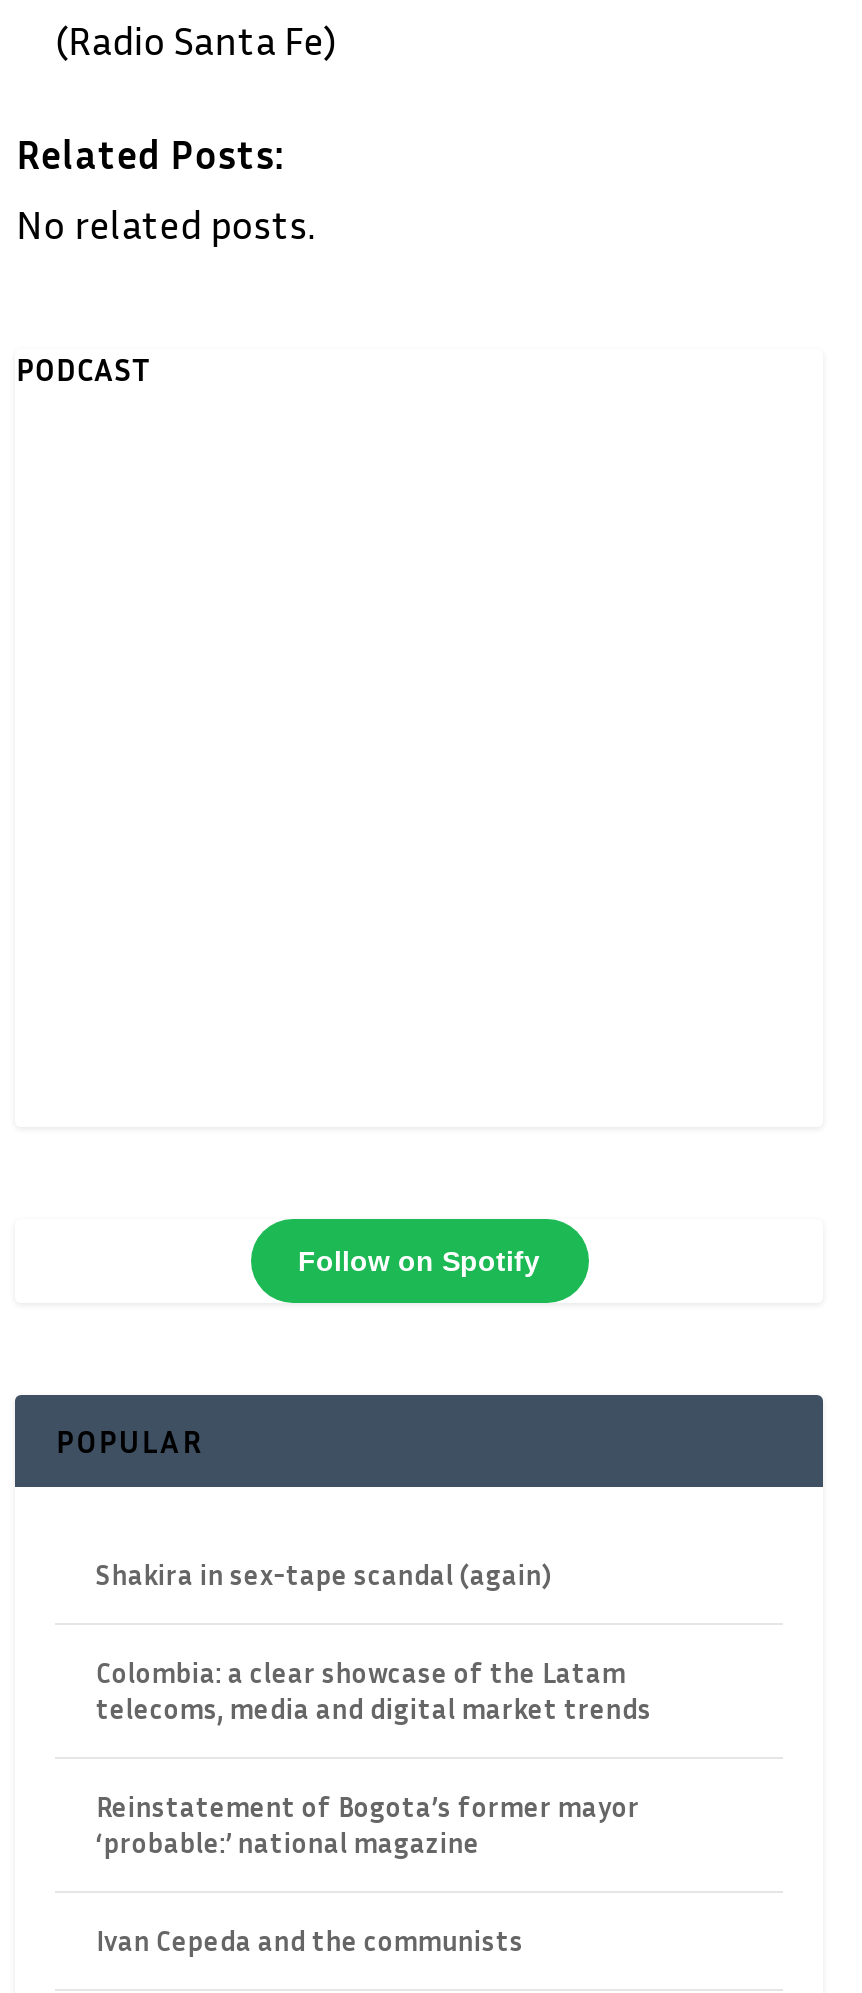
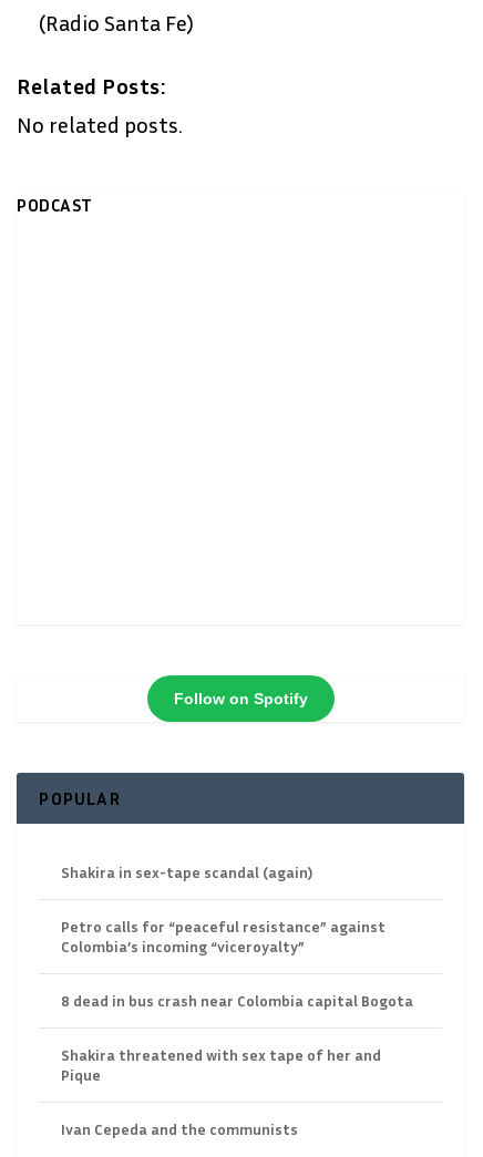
- Colombia: a clear showcase of the Latam
- telecoms, media and digital market trends
- Reinstatement of Bogota’s former mayor
- ‘probable:’ national magazine
+ Petro calls for “peaceful resistance” against
+ Colombia’s incoming “viceroyalty”
+ 8 dead in bus crash near Colombia capital Bogota
+ Shakira threatened with sex tape of her and
+ Pique
